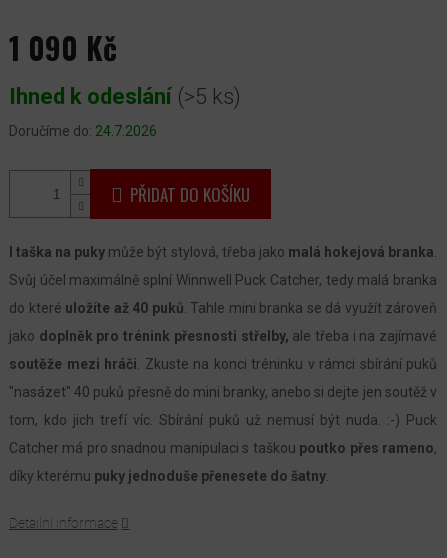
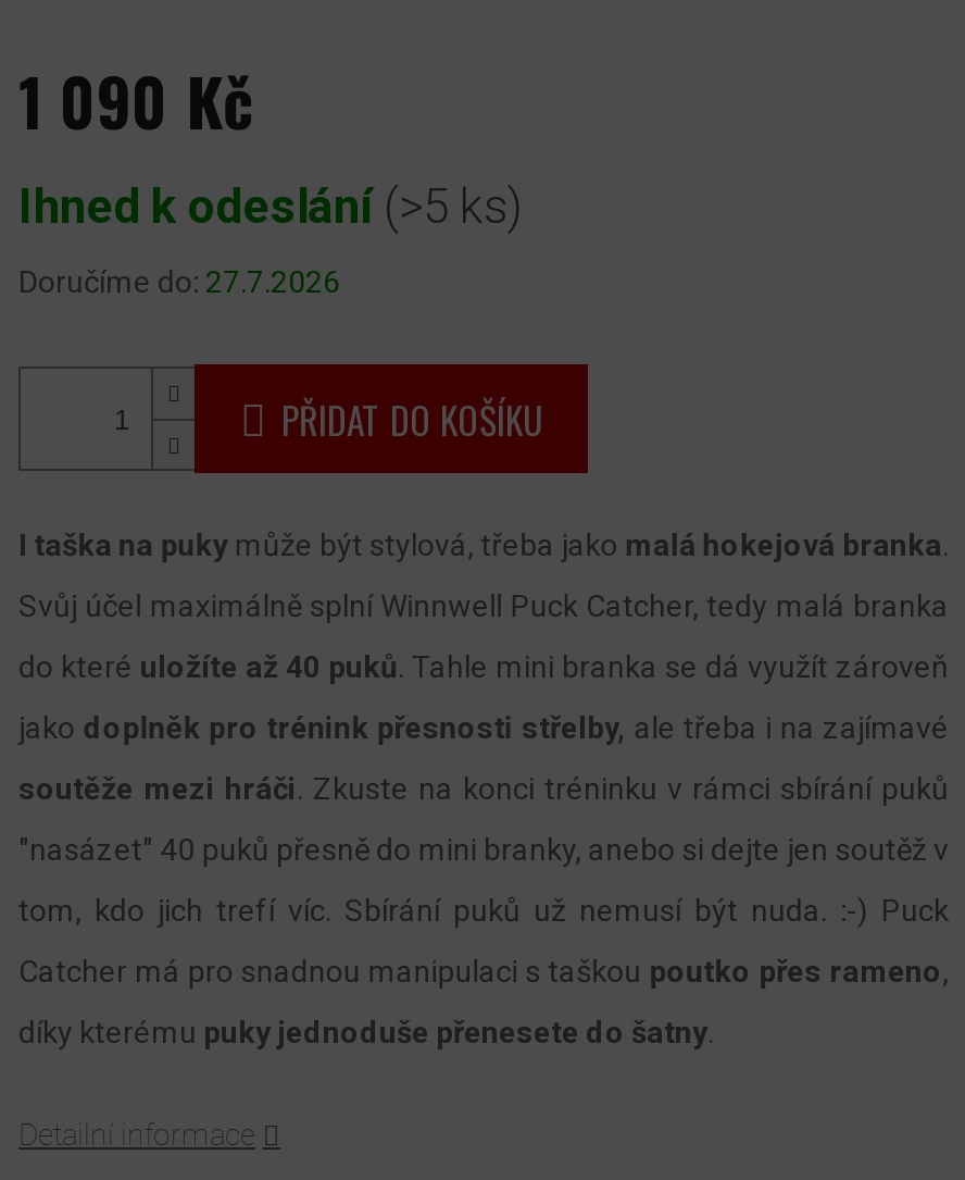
- Doručíme do: 24.7.2026
+ Doručíme do: 27.7.2026
